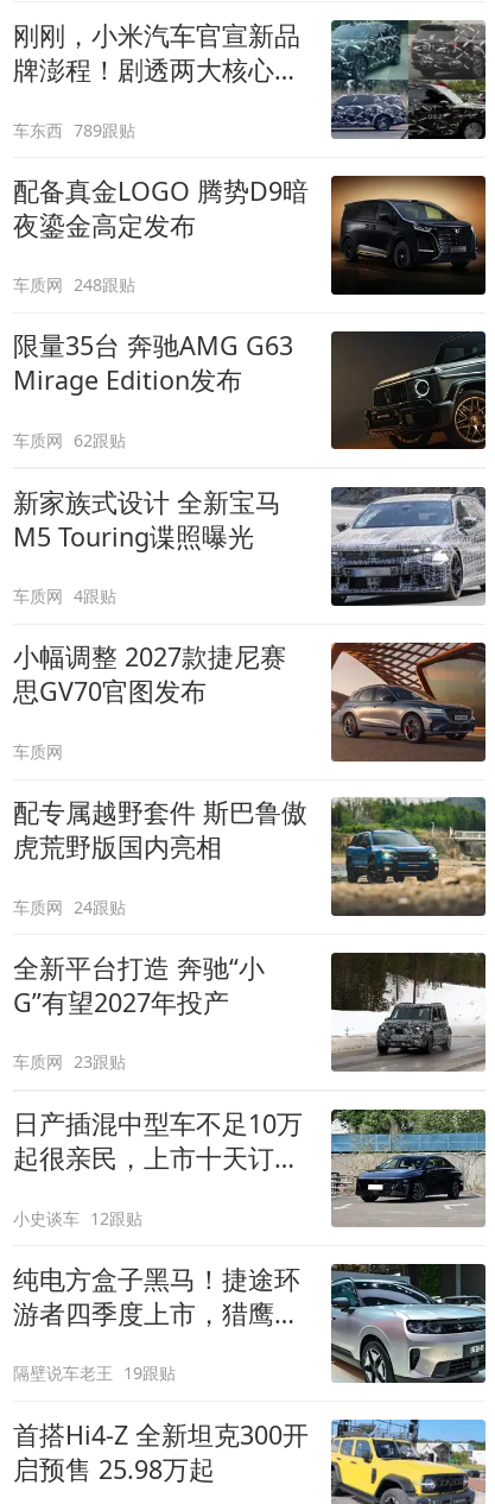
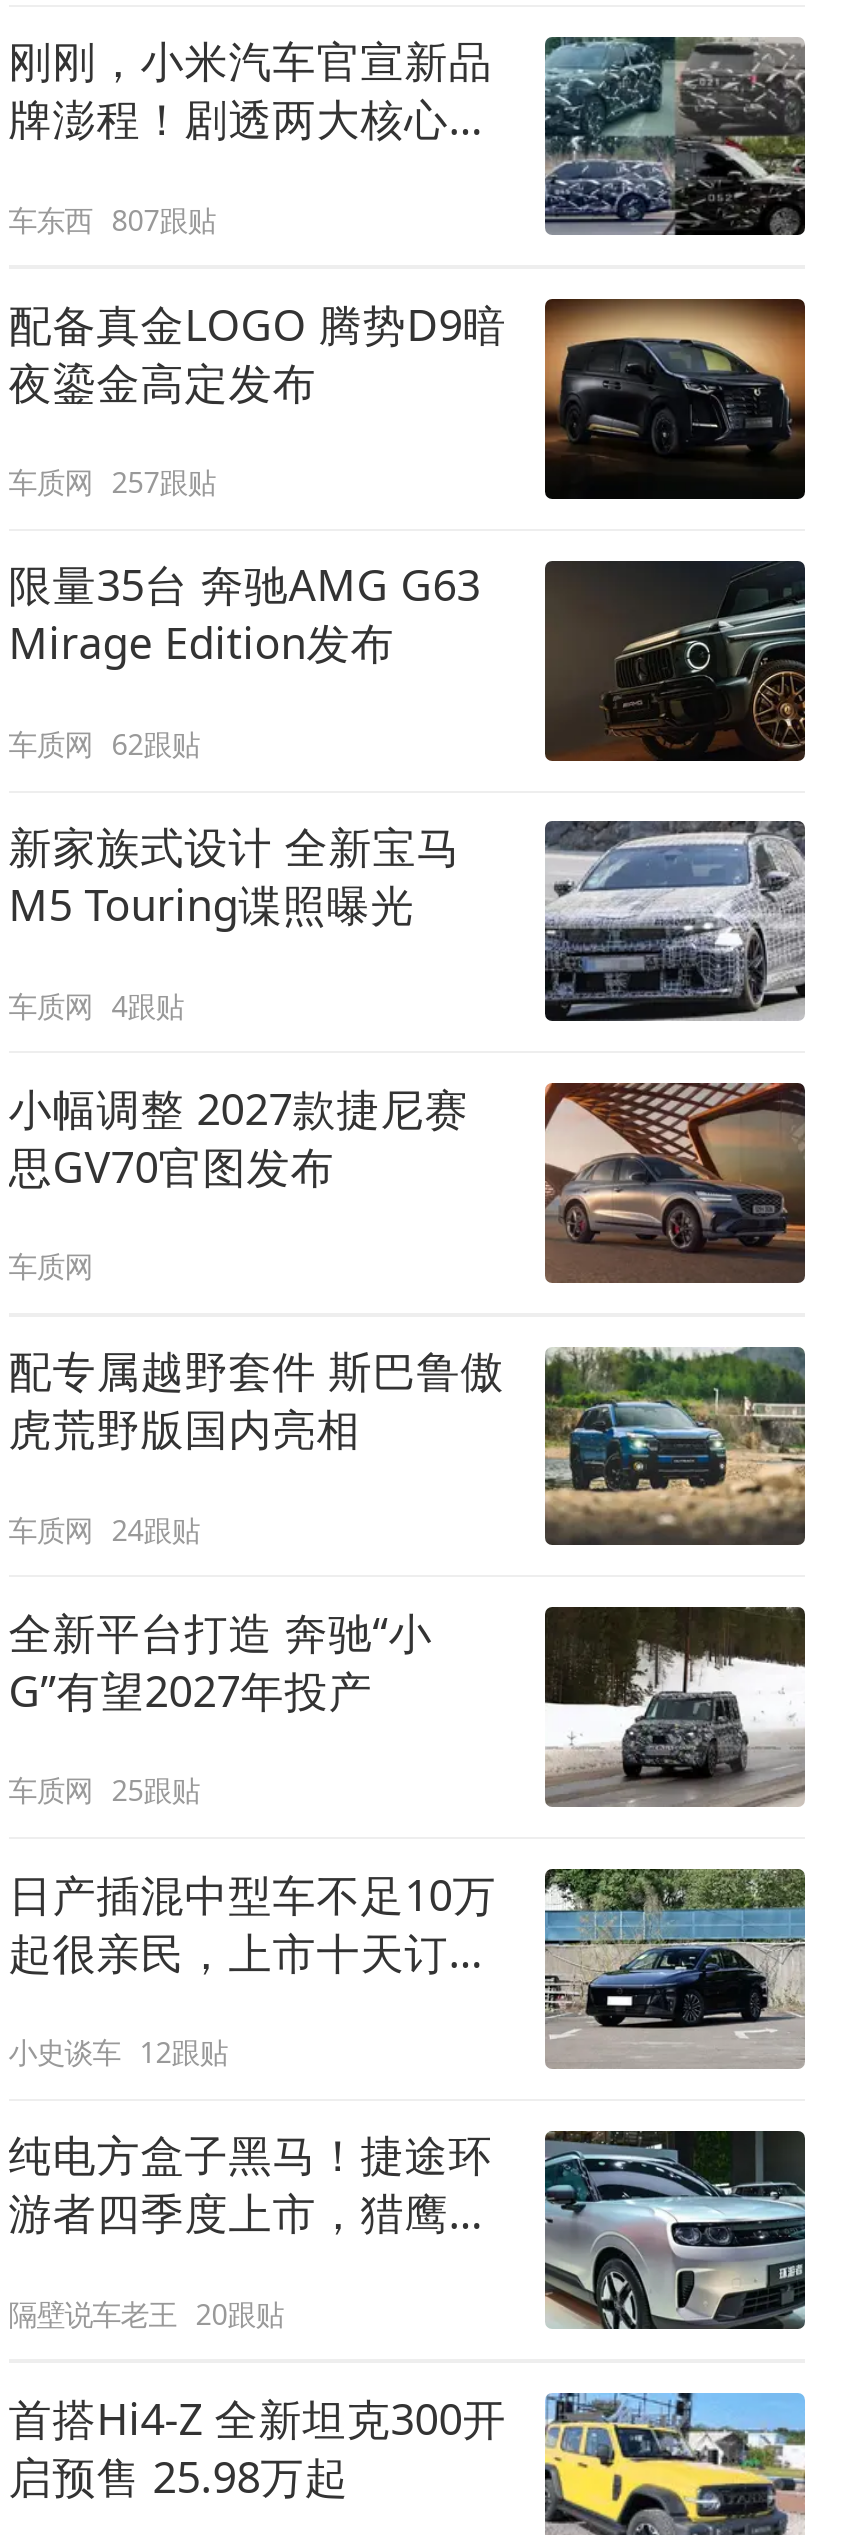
- 车东西 789跟贴
+ 车东西 807跟贴

- 车质网 248跟贴
+ 车质网 257跟贴

- 车质网 23跟贴
+ 车质网 25跟贴

- 隔壁说车老王 19跟贴
+ 隔壁说车老王 20跟贴
